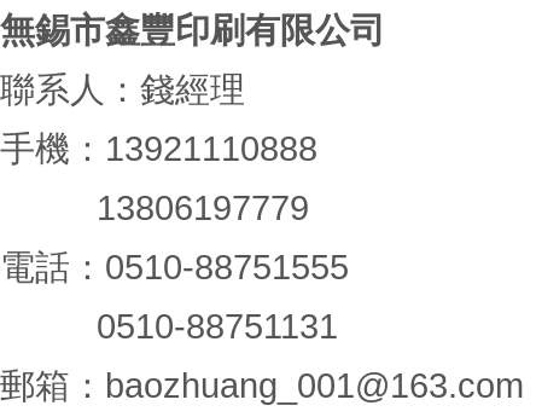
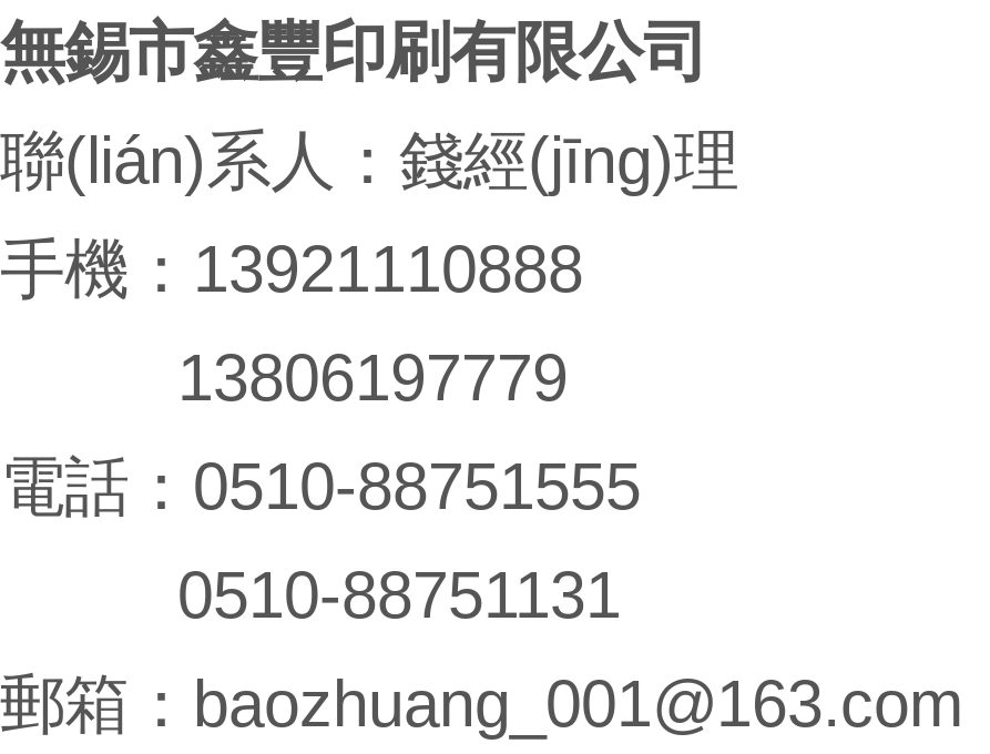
- 聯系人：錢經理
+ 聯(lián)系人：錢經(jīng)理
